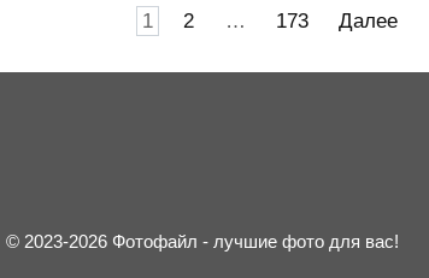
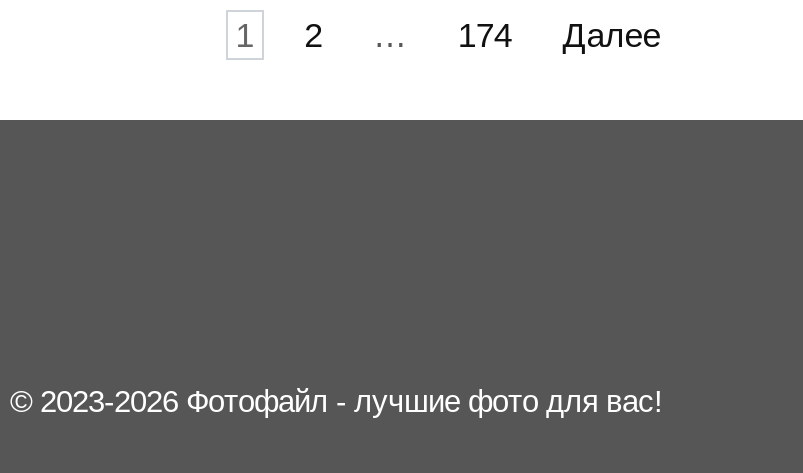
- 173
+ 174
